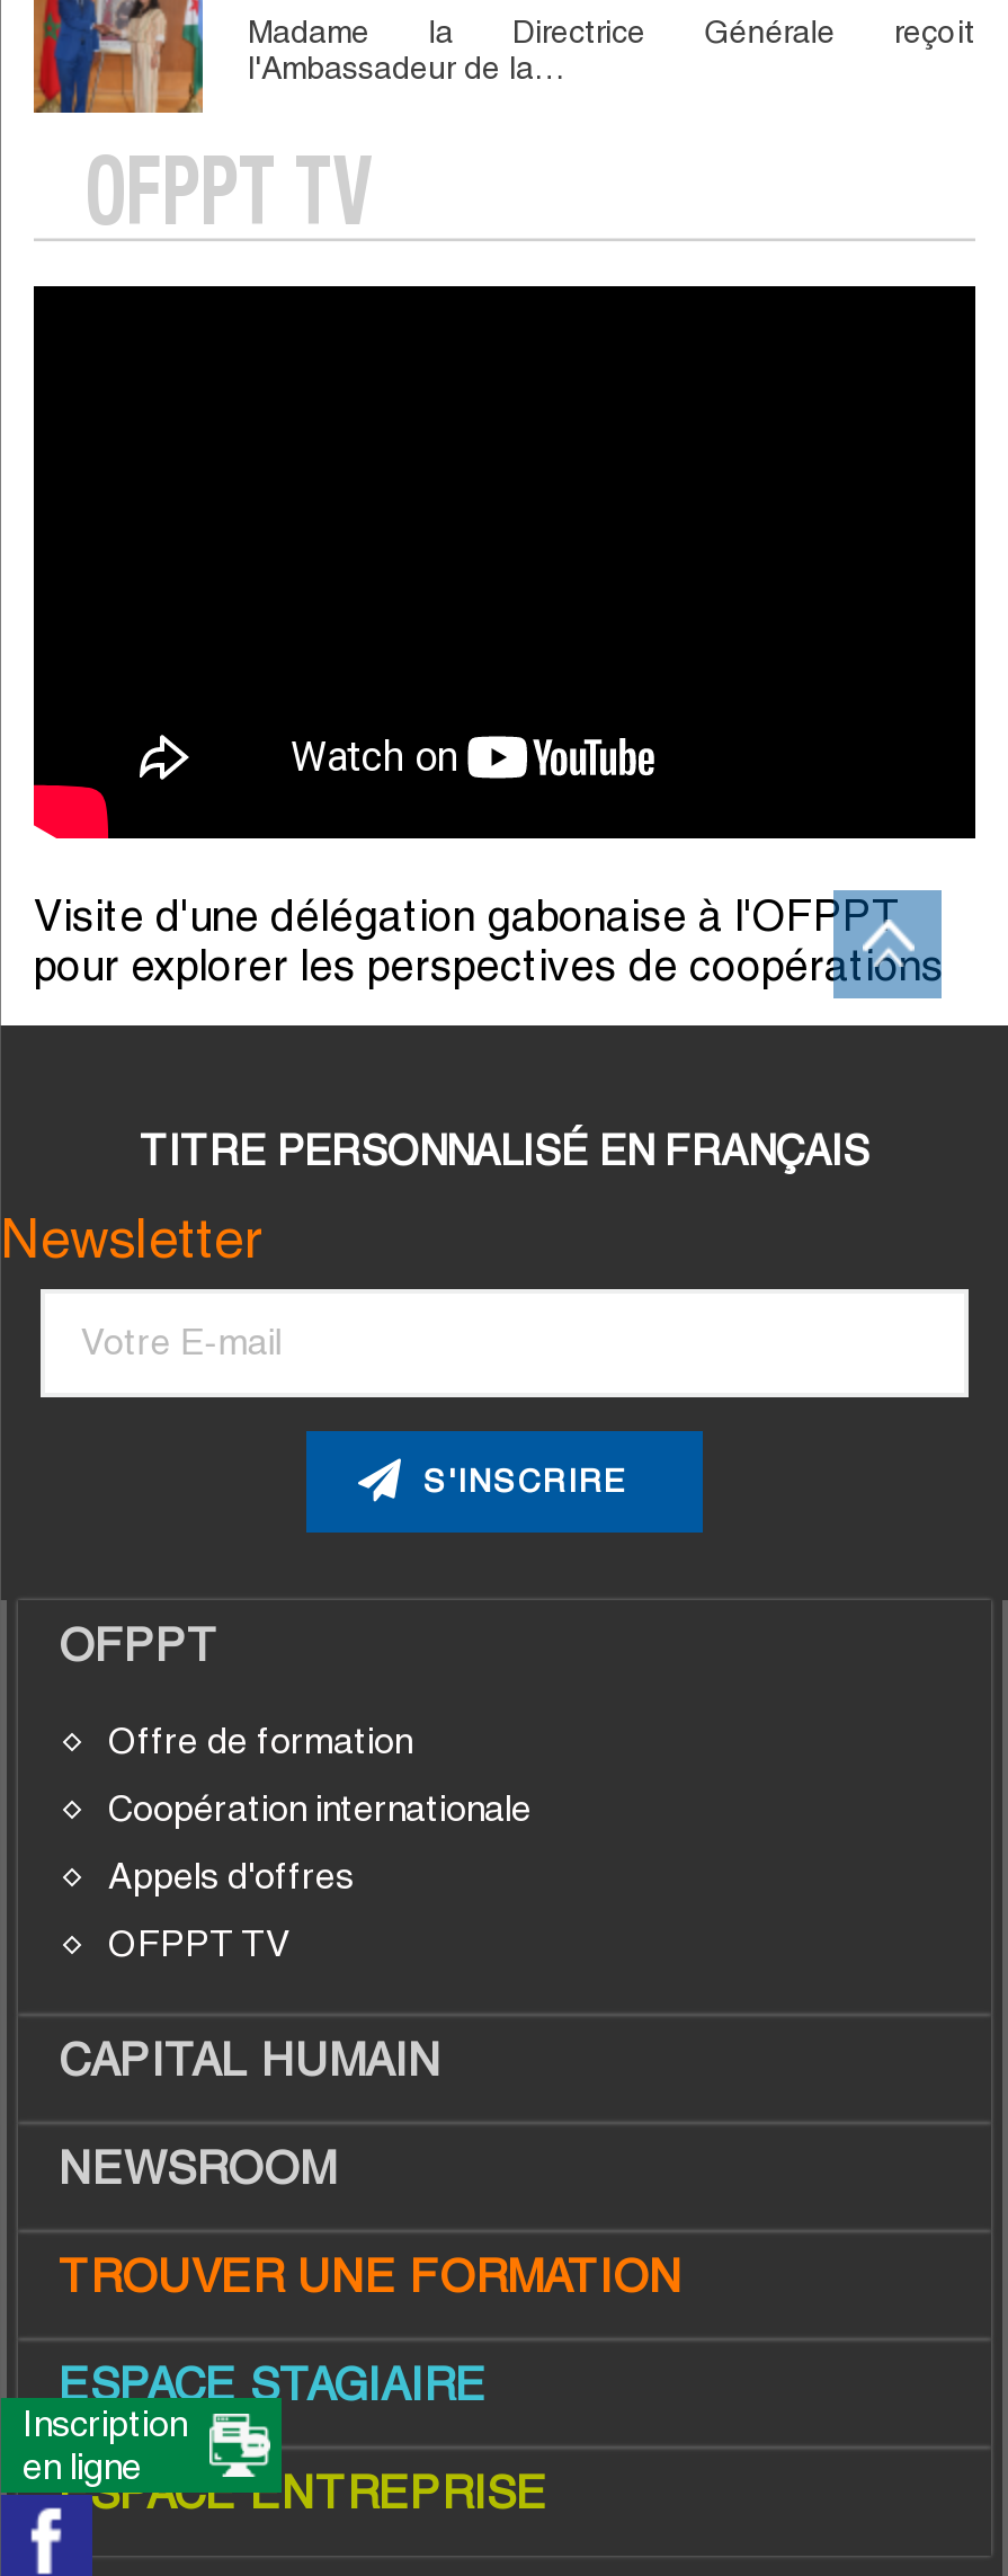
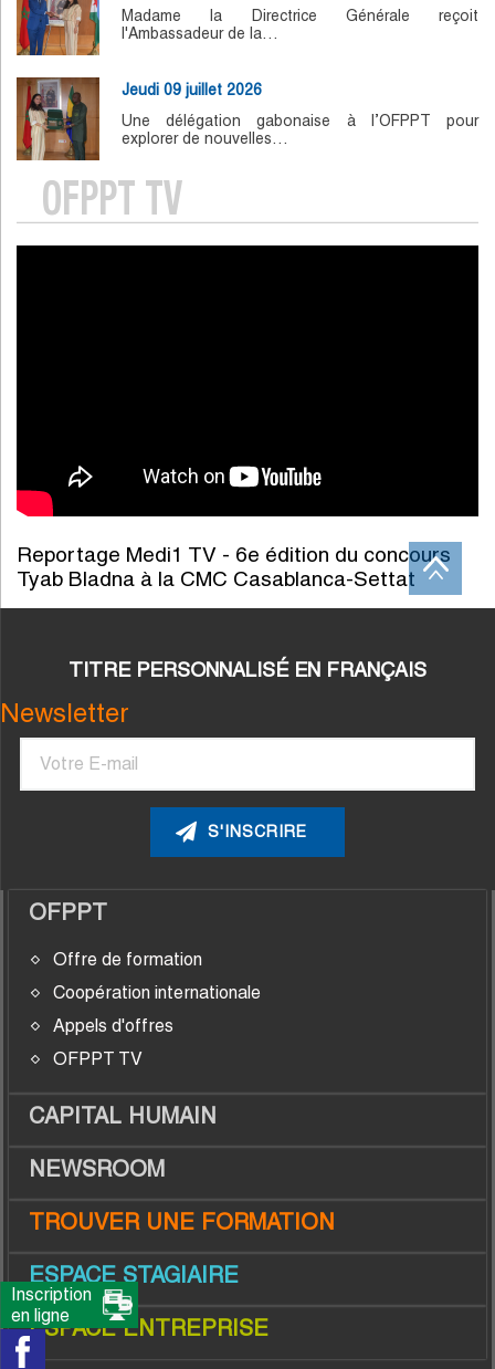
+ [image]
+ Jeudi 09 juillet 2026
+ Une délégation gabonaise à l’OFPPT pour
+ explorer de nouvelles…

- Visite d'une délégation gabonaise à l'OFPPT
- pour explorer les perspectives de coopérations
+ Reportage Medi1 TV - 6e édition du concours
+ Tyab Bladna à la CMC Casablanca-Settat
